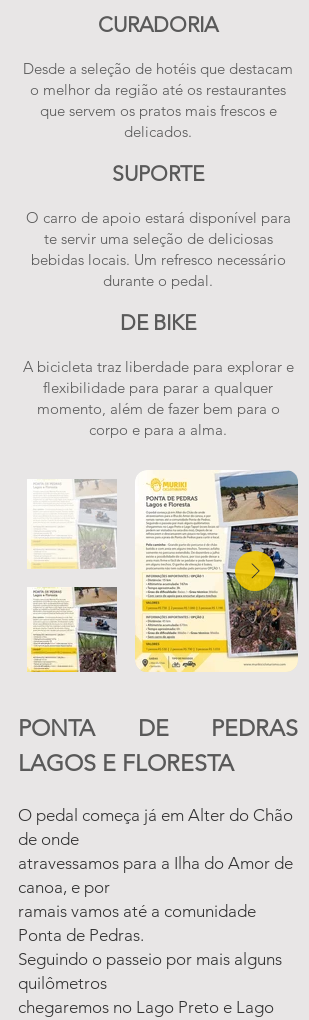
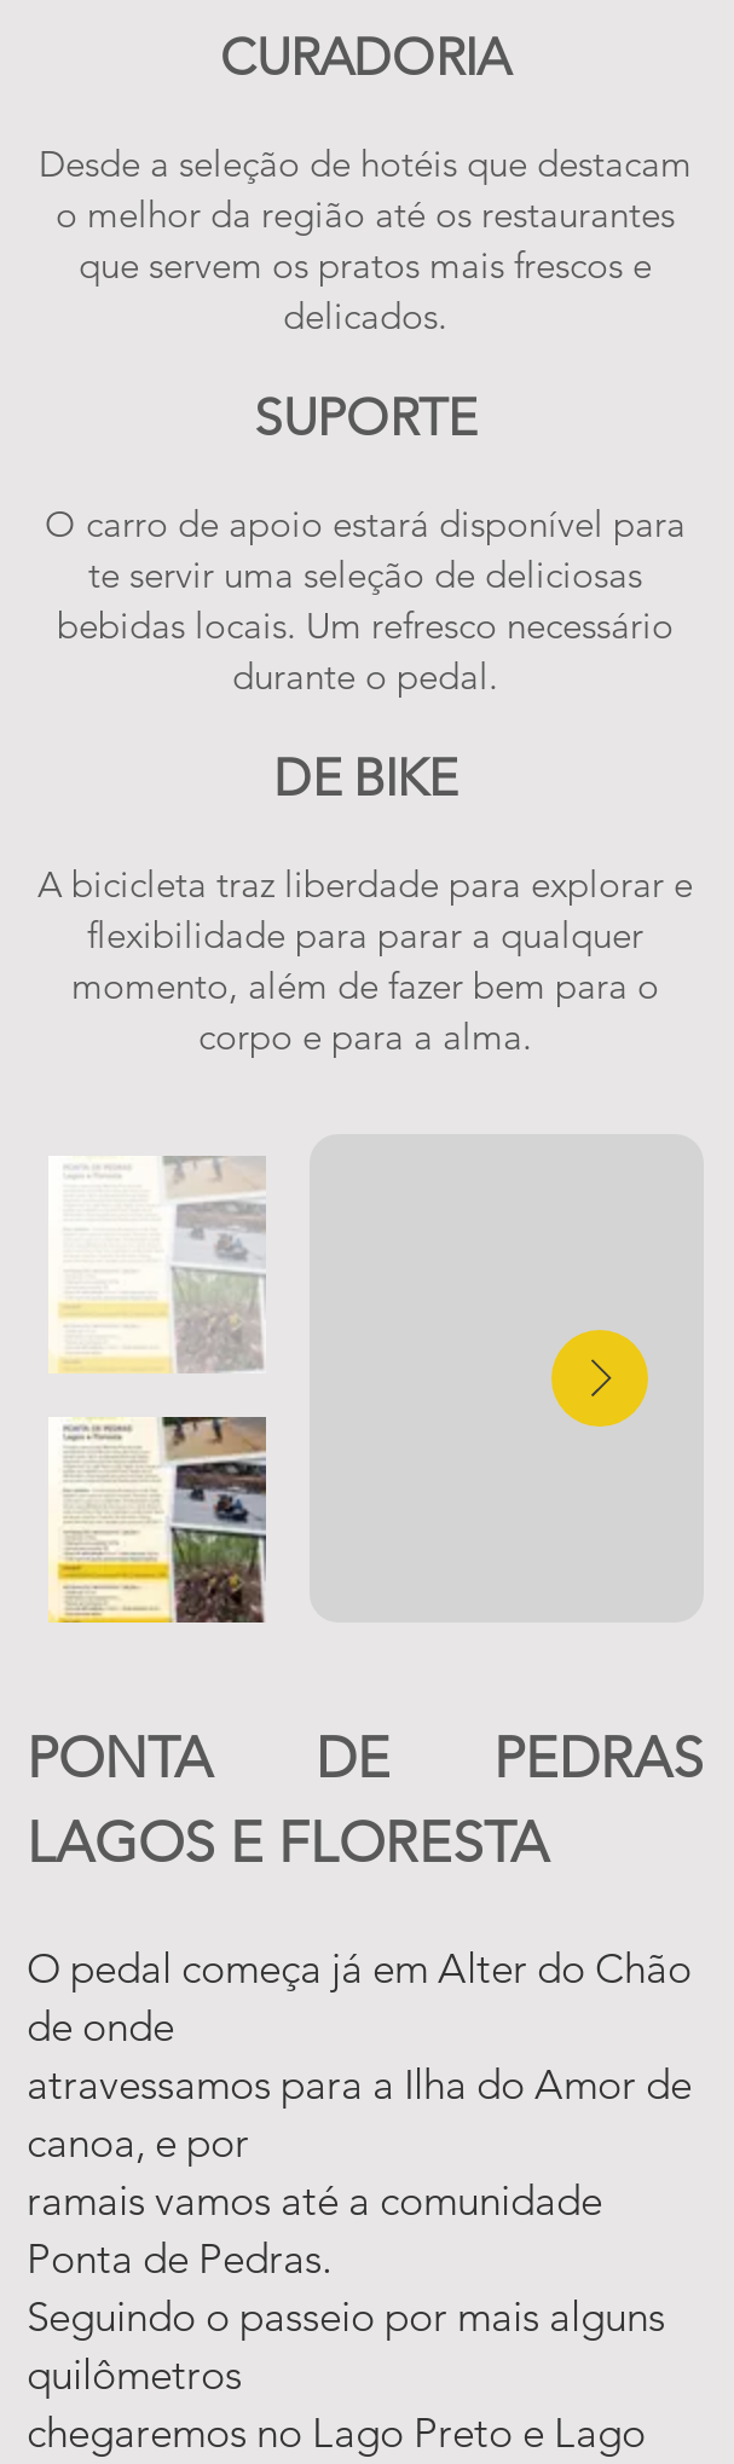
- [image]
